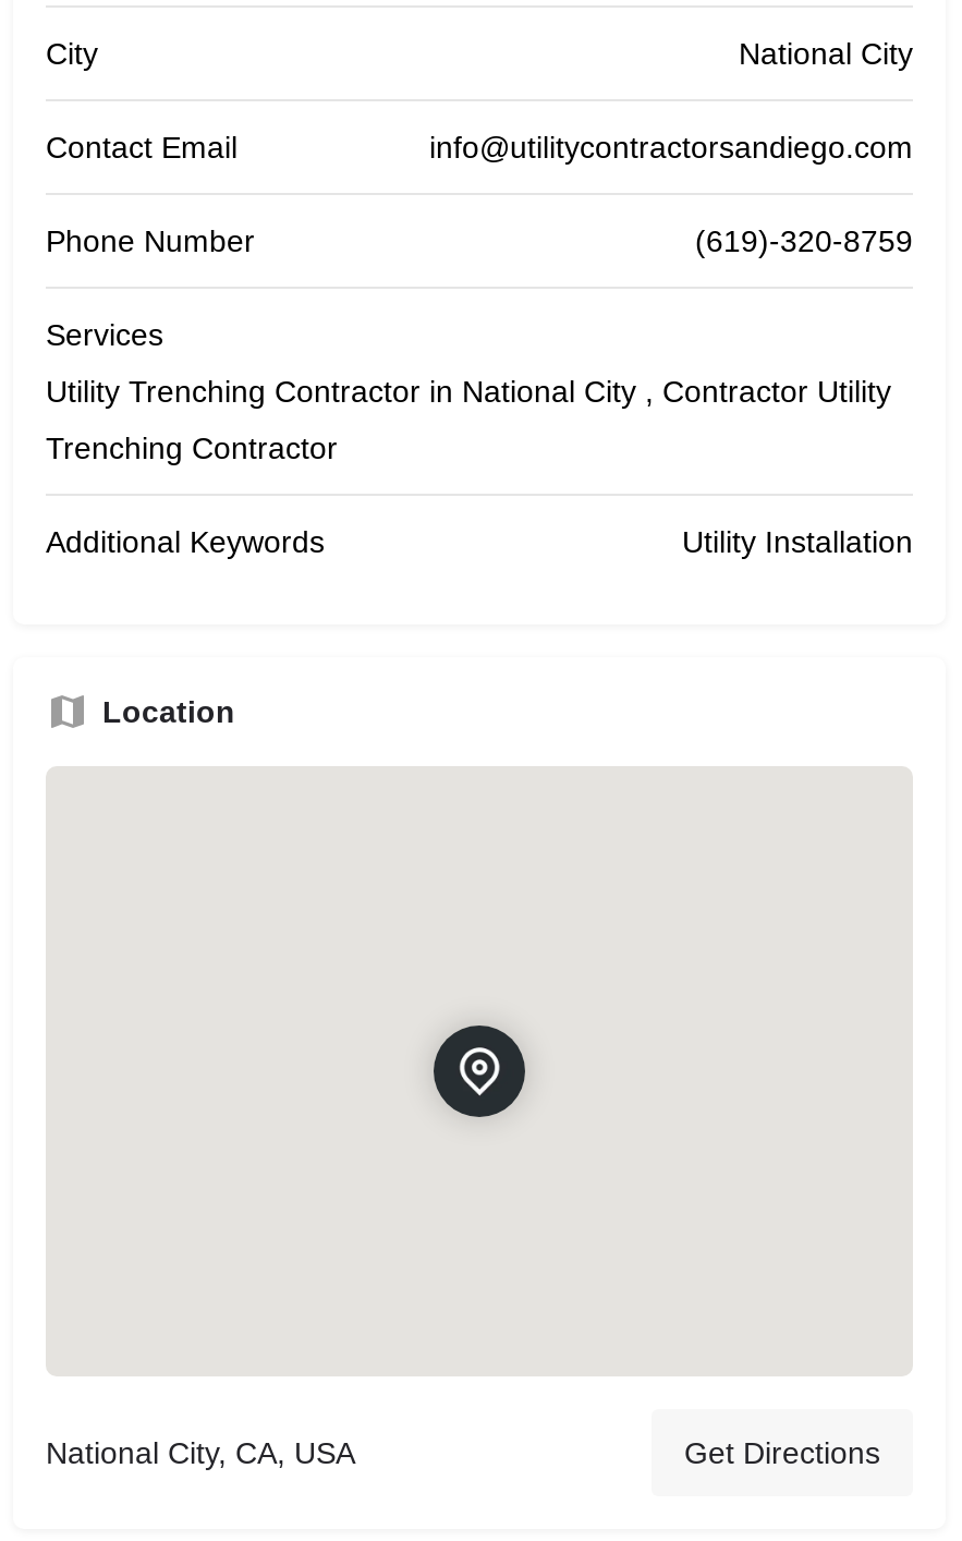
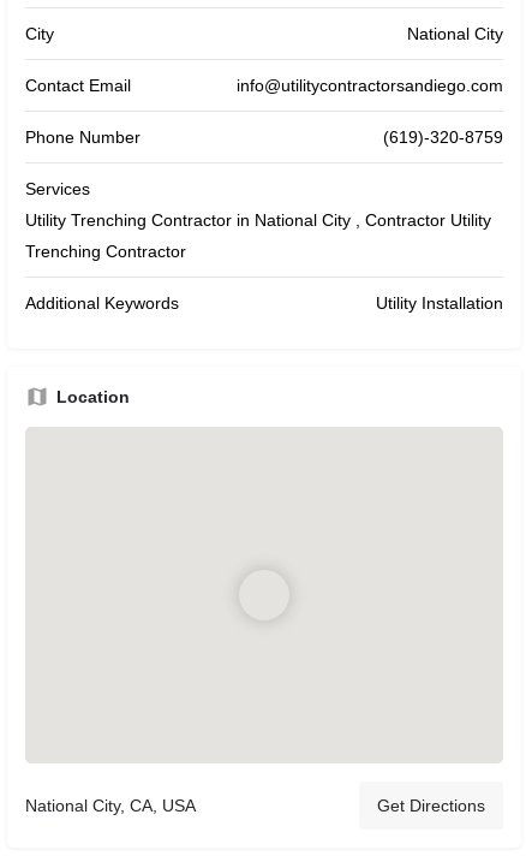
- [image]
